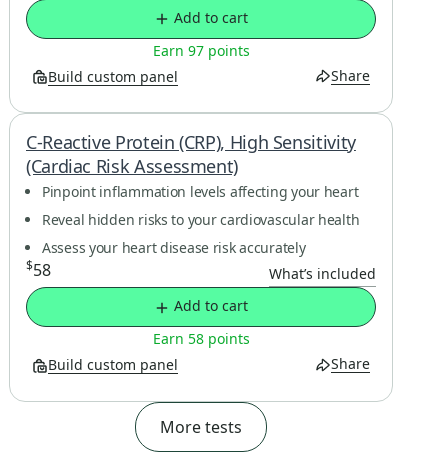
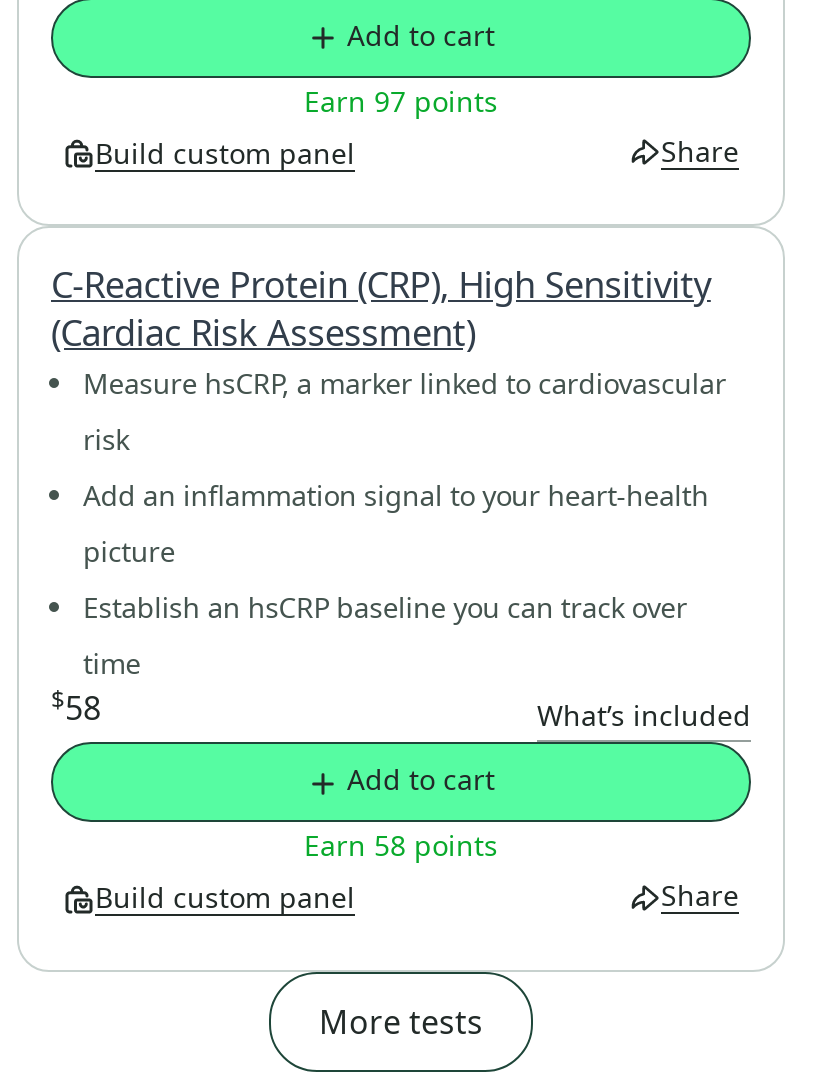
- Pinpoint inflammation levels affecting your heart
- Reveal hidden risks to your cardiovascular health
- Assess your heart disease risk accurately
+ Measure hsCRP, a marker linked to cardiovascular
+ risk
+ Add an inflammation signal to your heart-health
+ picture
+ Establish an hsCRP baseline you can track over
+ time
